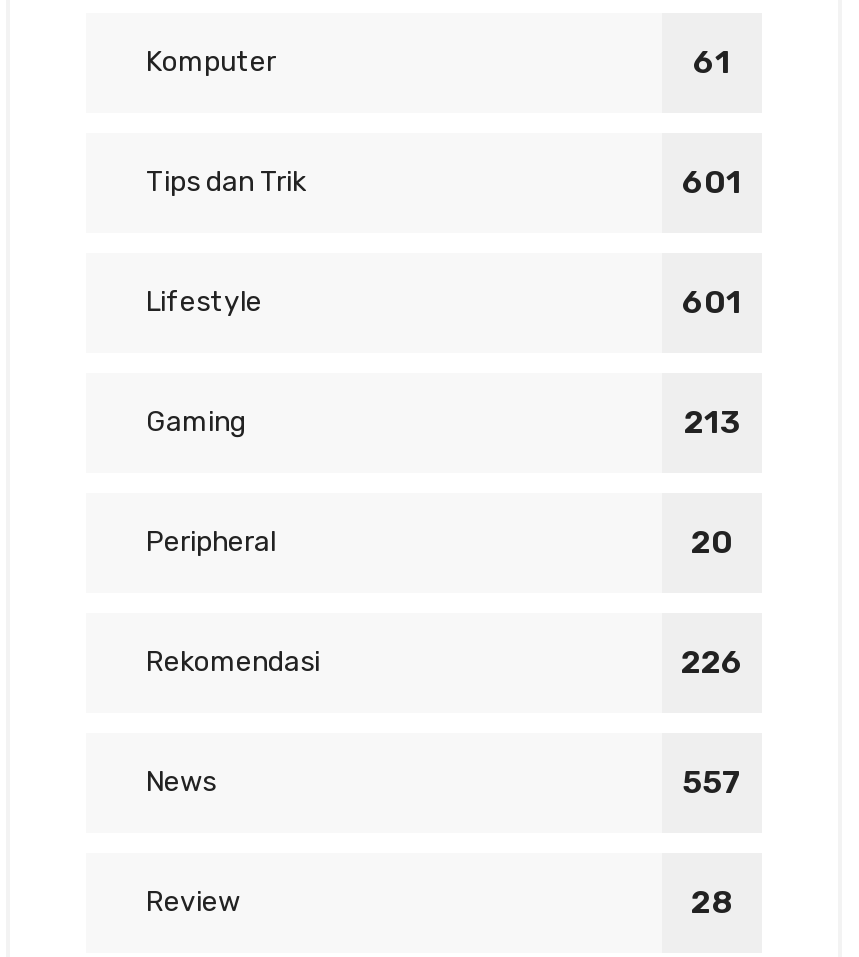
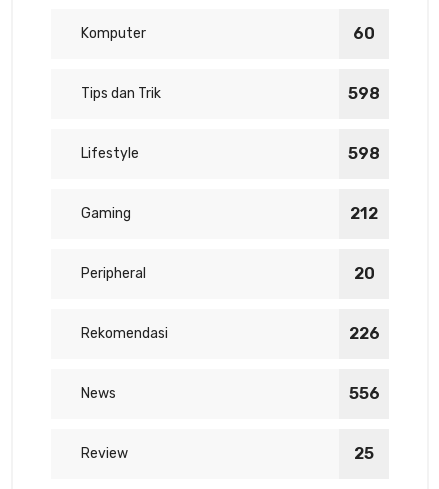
- 61
+ 60

- 601
+ 598

- 601
+ 598

- 213
+ 212

- 557
+ 556

- 28
+ 25
